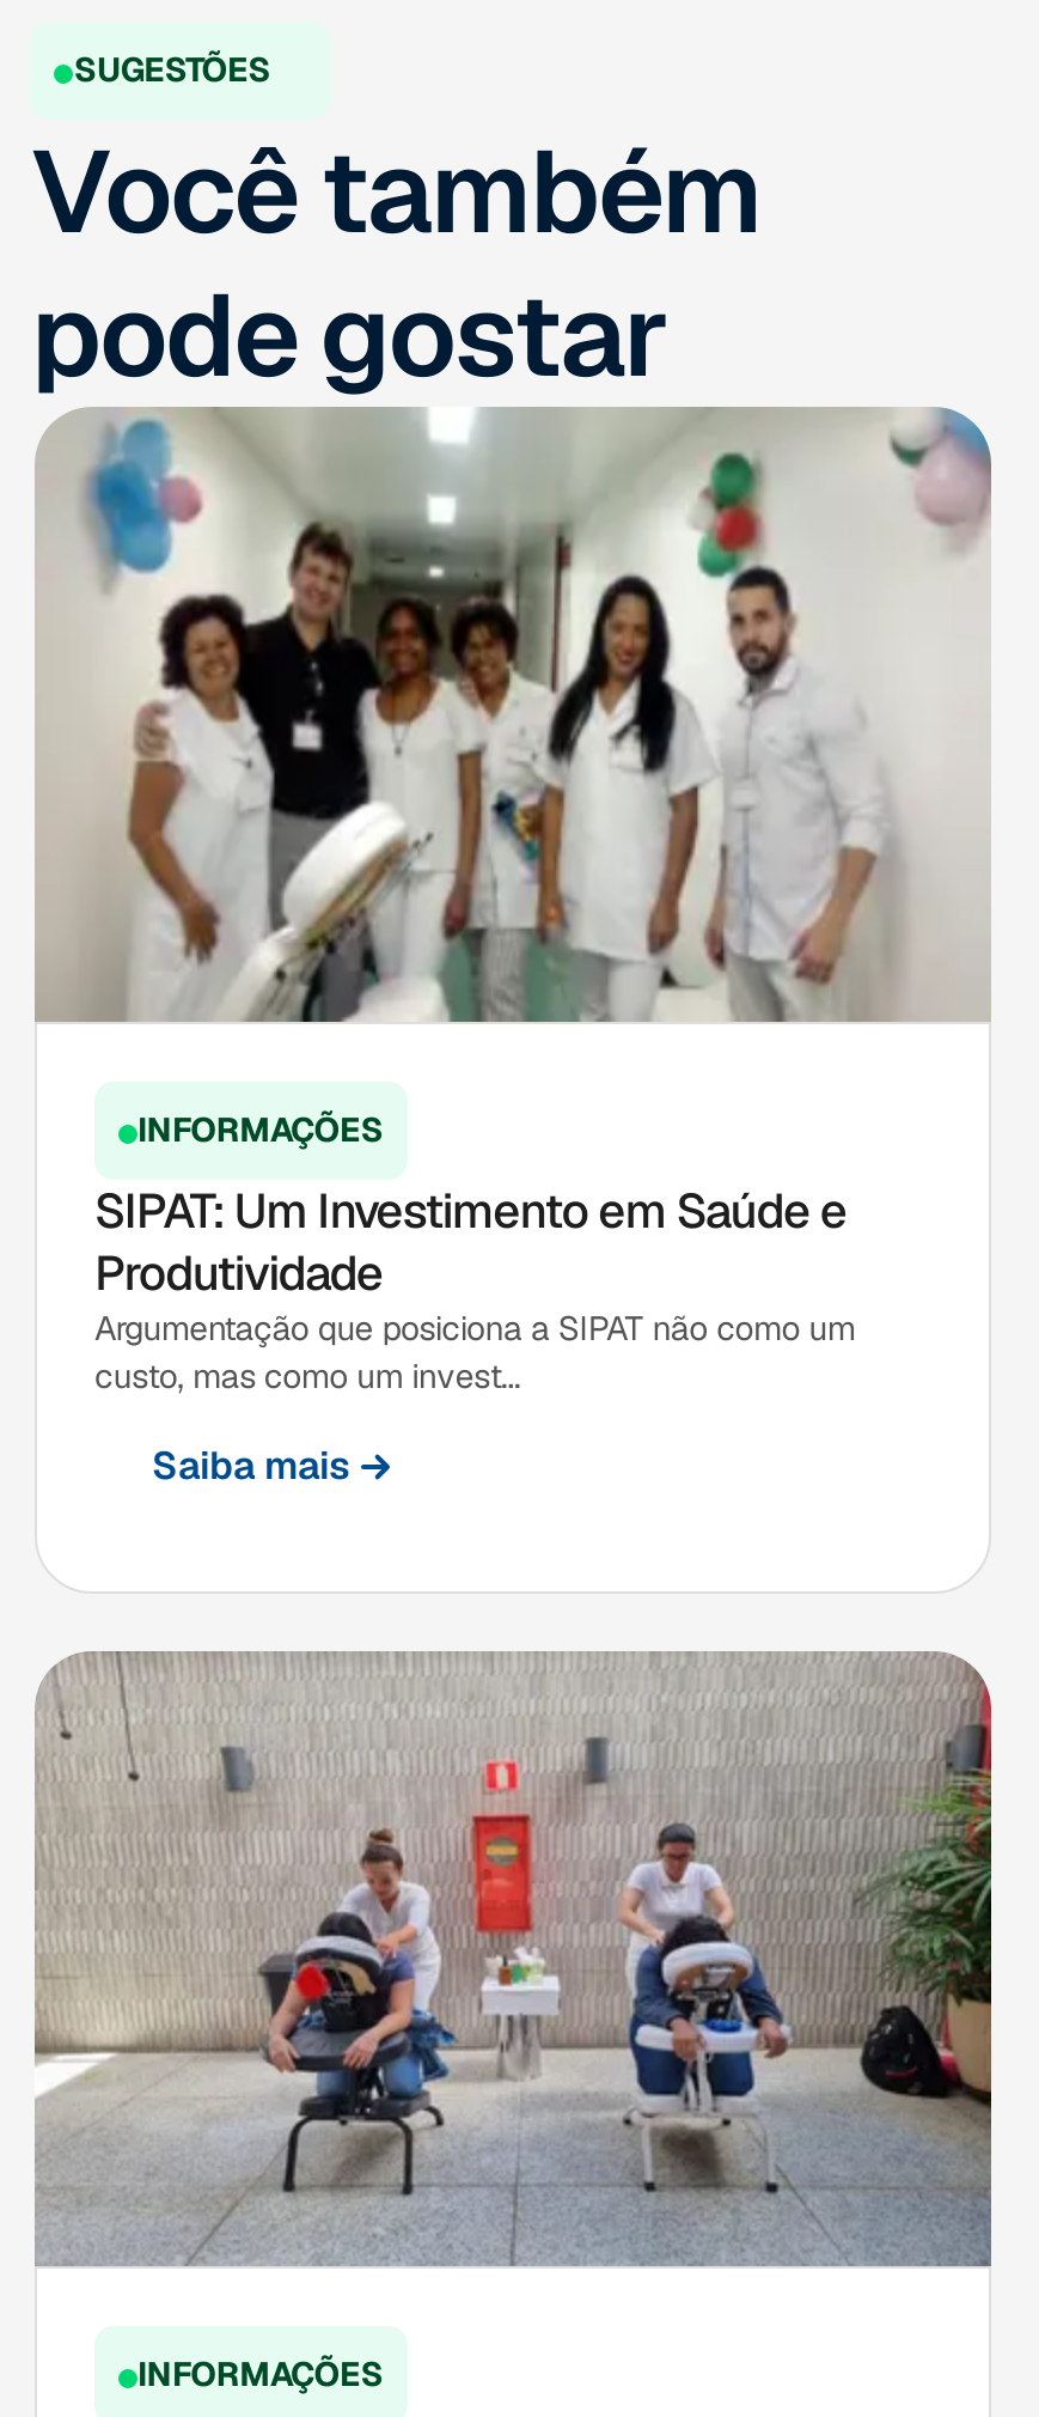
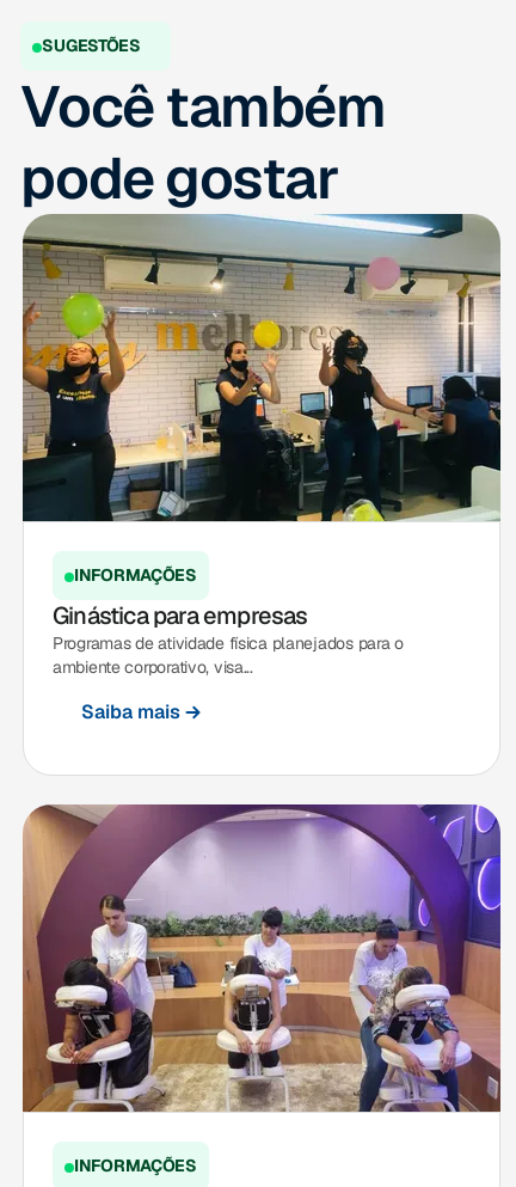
- [image]
+ [image]

- SIPAT: Um Investimento em Saúde e
- Produtividade
- Argumentação que posiciona a SIPAT não como um
- custo, mas como um invest...
+ Ginástica para empresas
+ Programas de atividade física planejados para o
+ ambiente corporativo, visa...

- [image]
+ [image]
